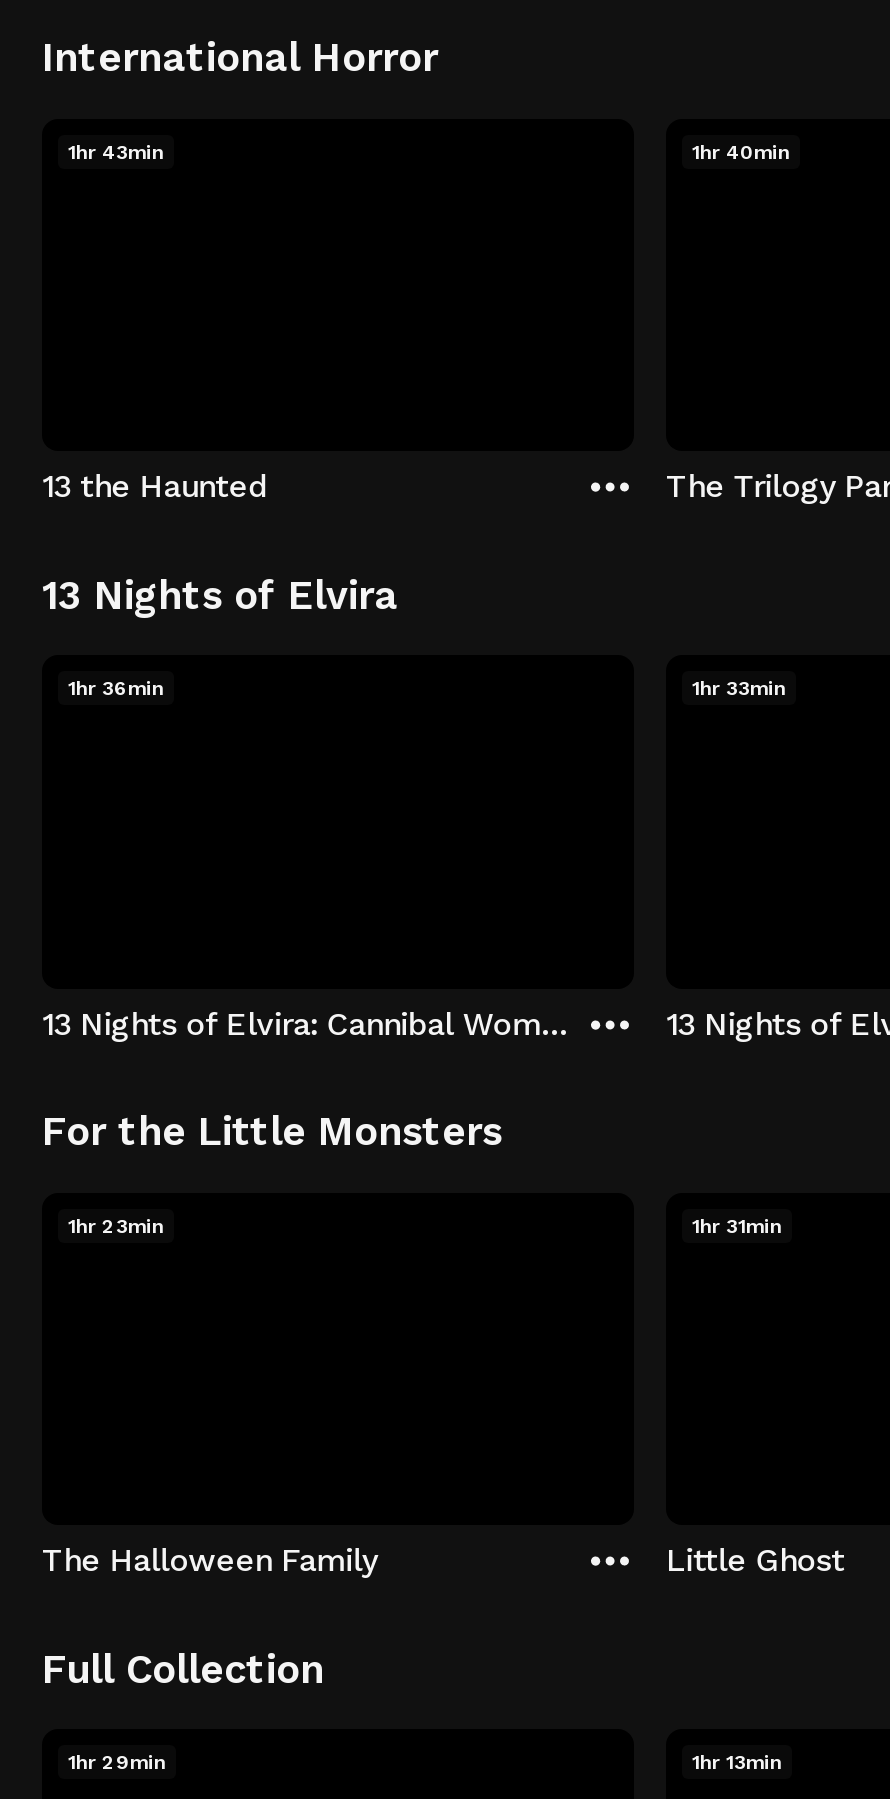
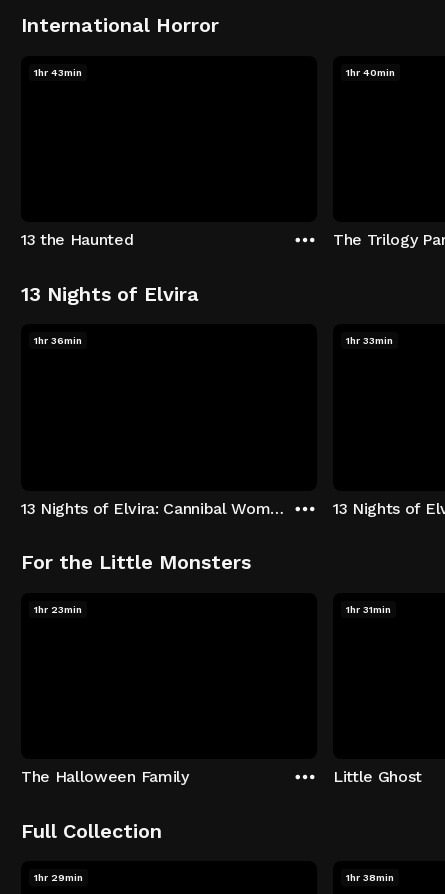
- 1hr 13min
+ 1hr 38min
